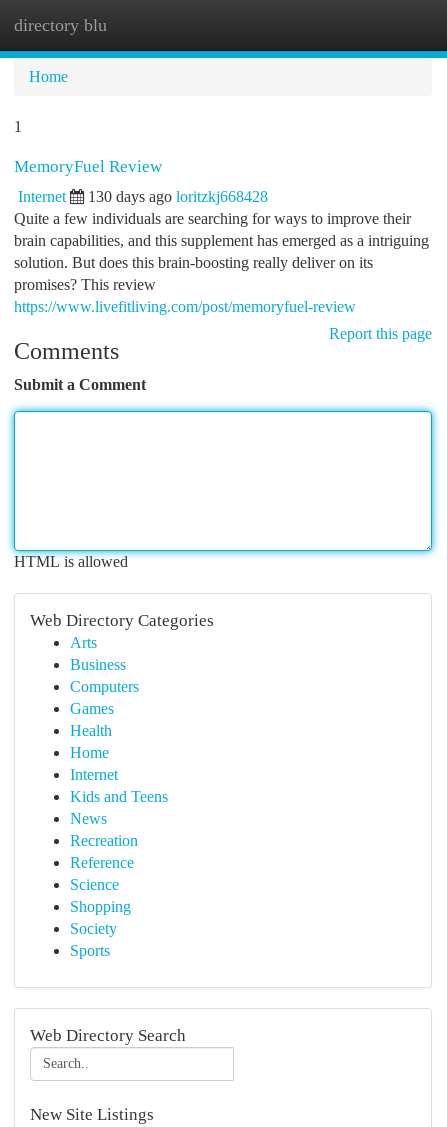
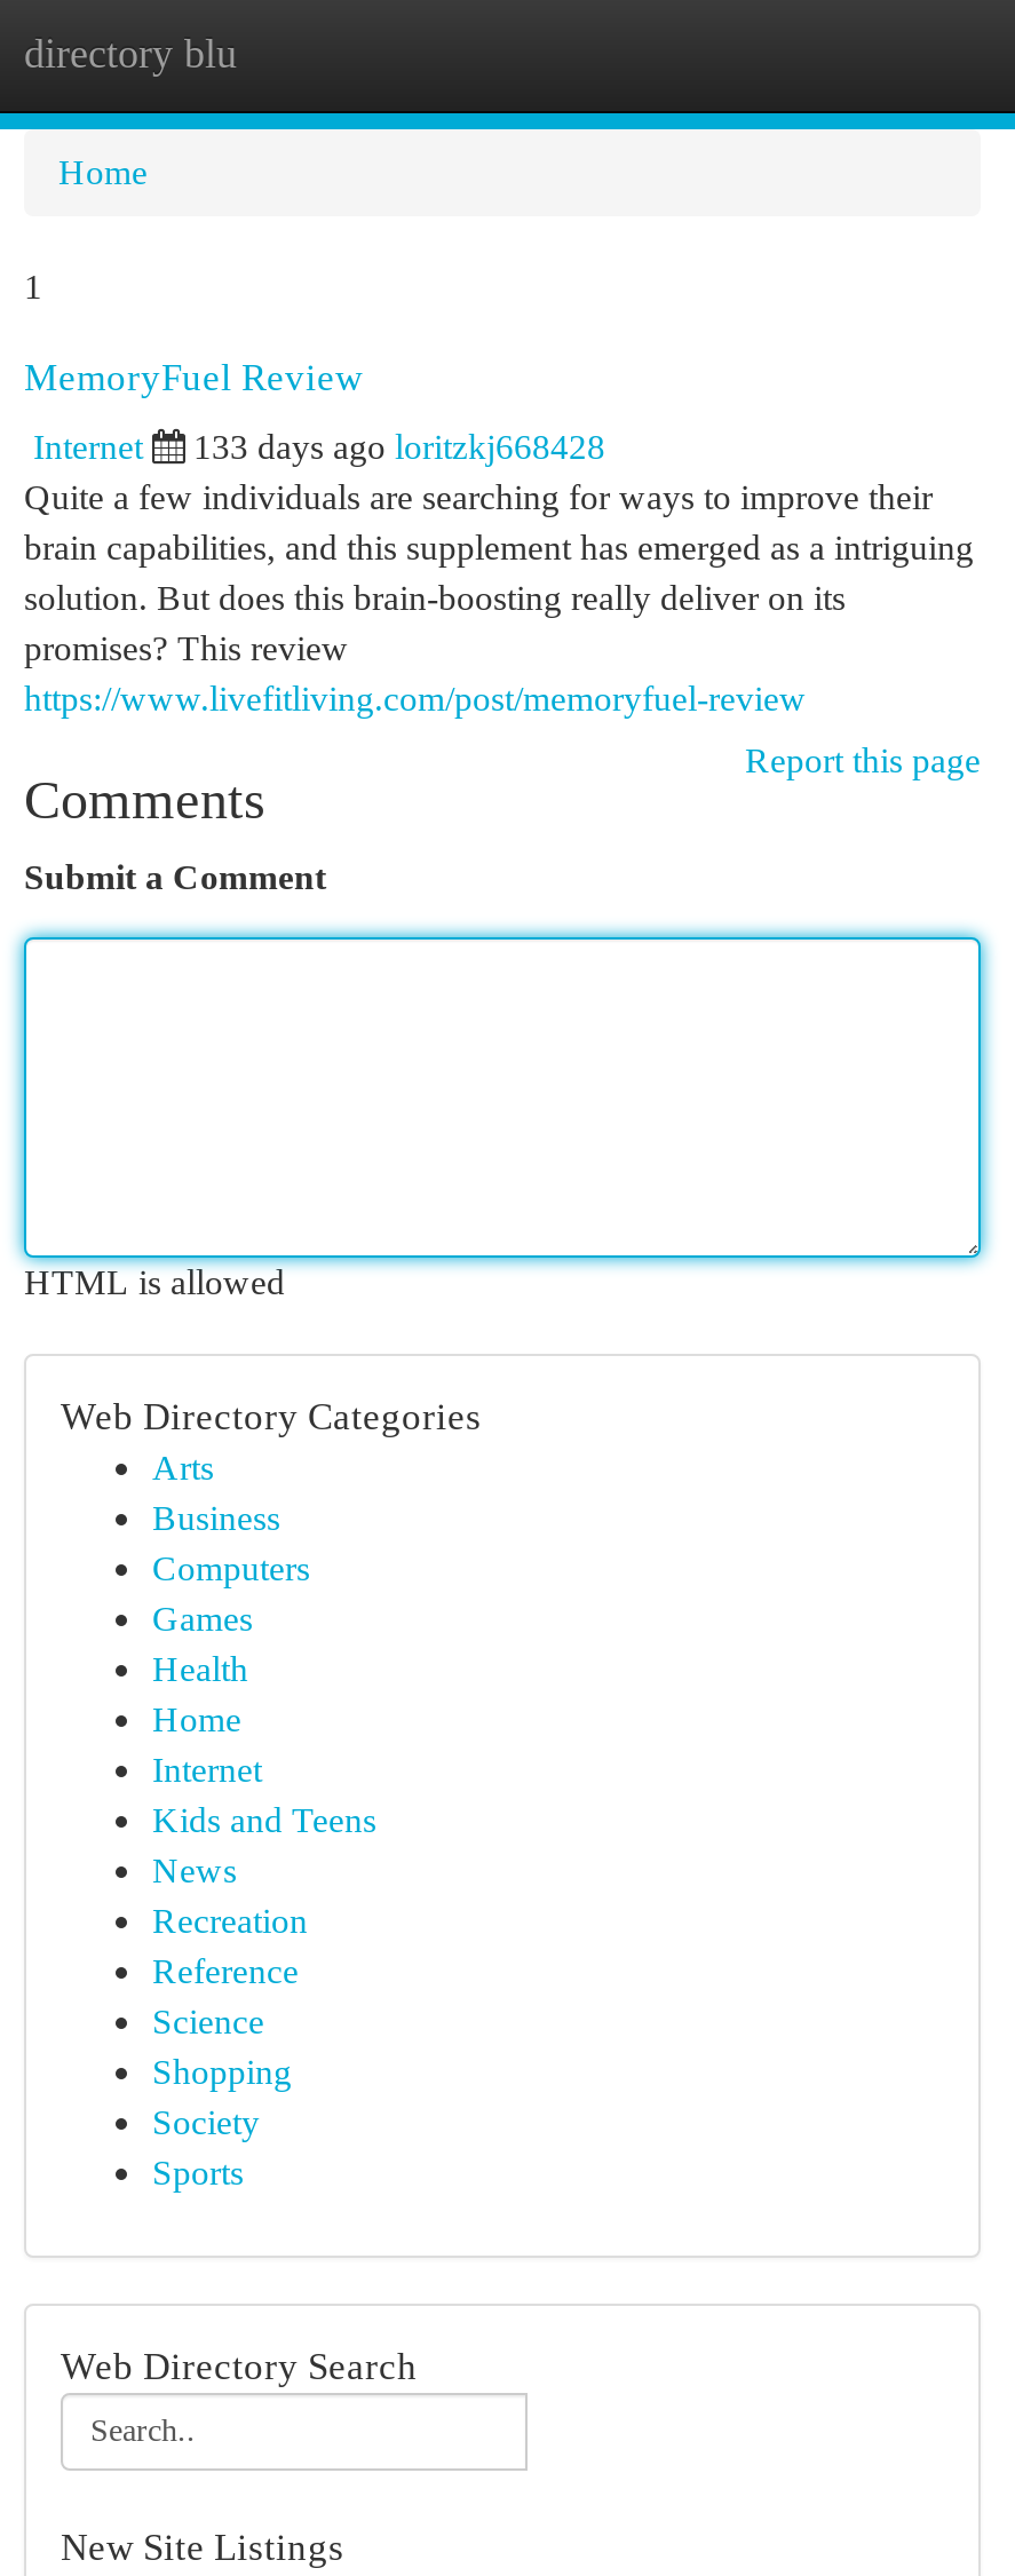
- 130 days ago loritzkj668428
+ 133 days ago loritzkj668428
